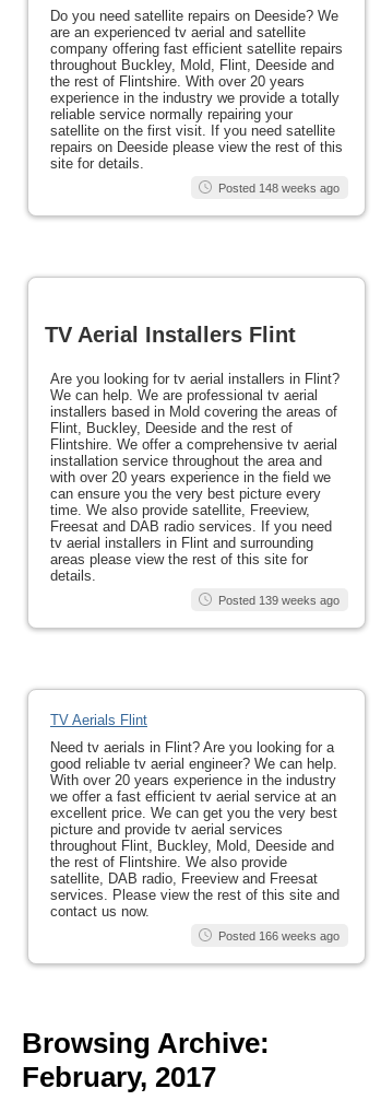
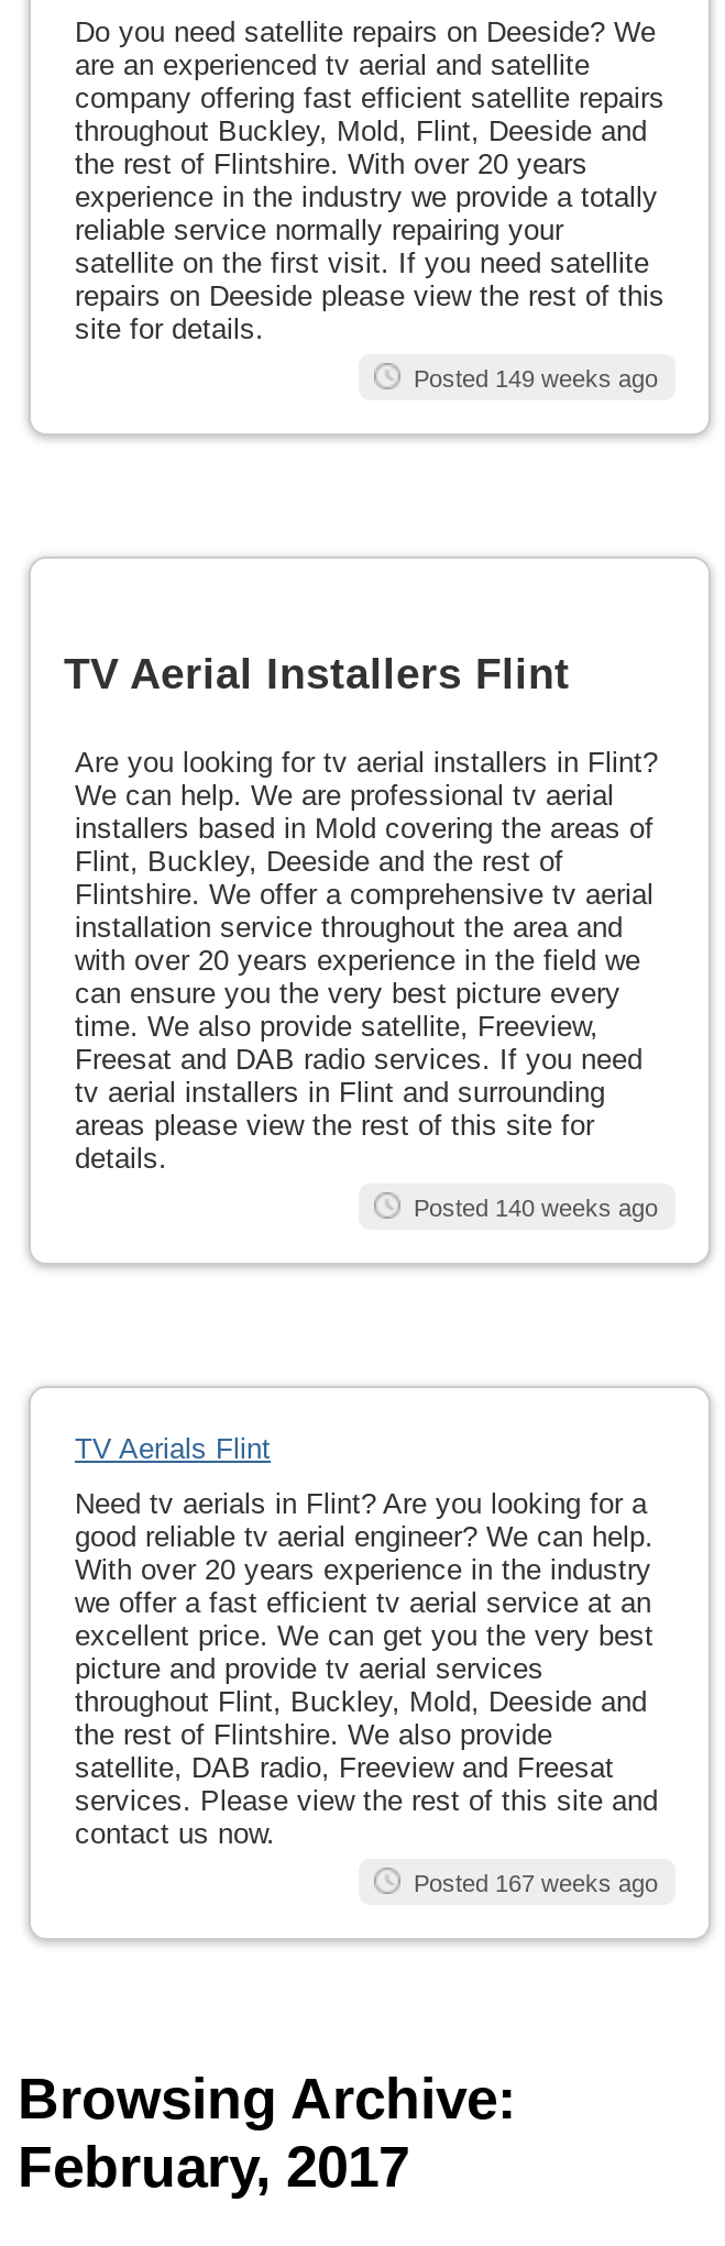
- Posted 148 weeks ago
+ Posted 149 weeks ago

- Posted 139 weeks ago
+ Posted 140 weeks ago

- Posted 166 weeks ago
+ Posted 167 weeks ago
